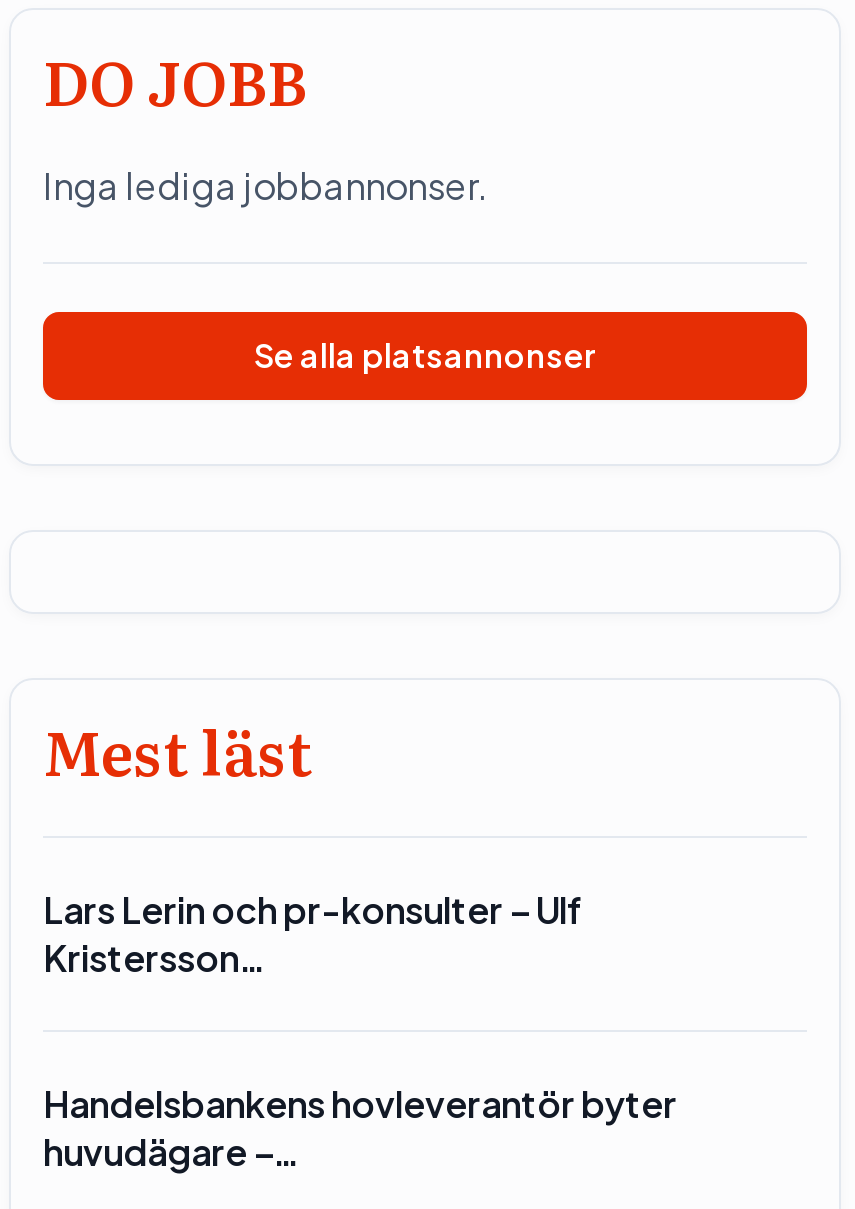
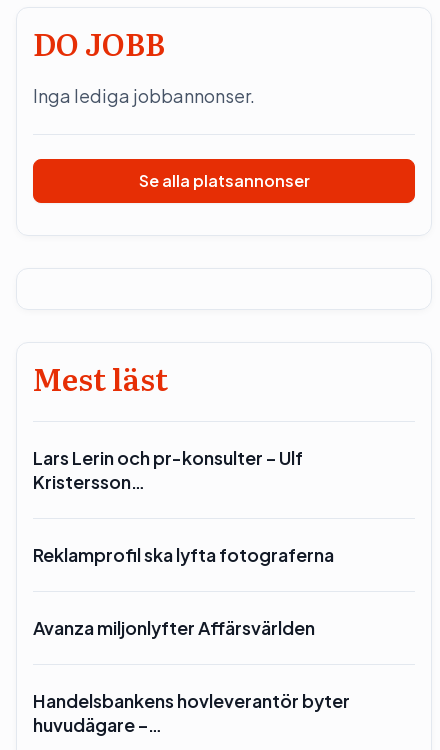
+ Reklamprofil ska lyfta fotograferna
+ Avanza miljonlyfter Affärsvärlden
